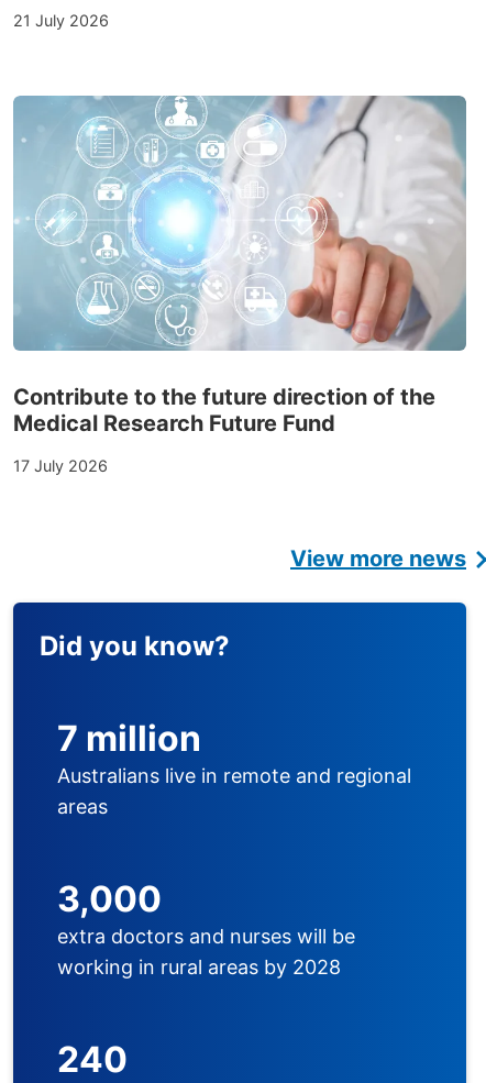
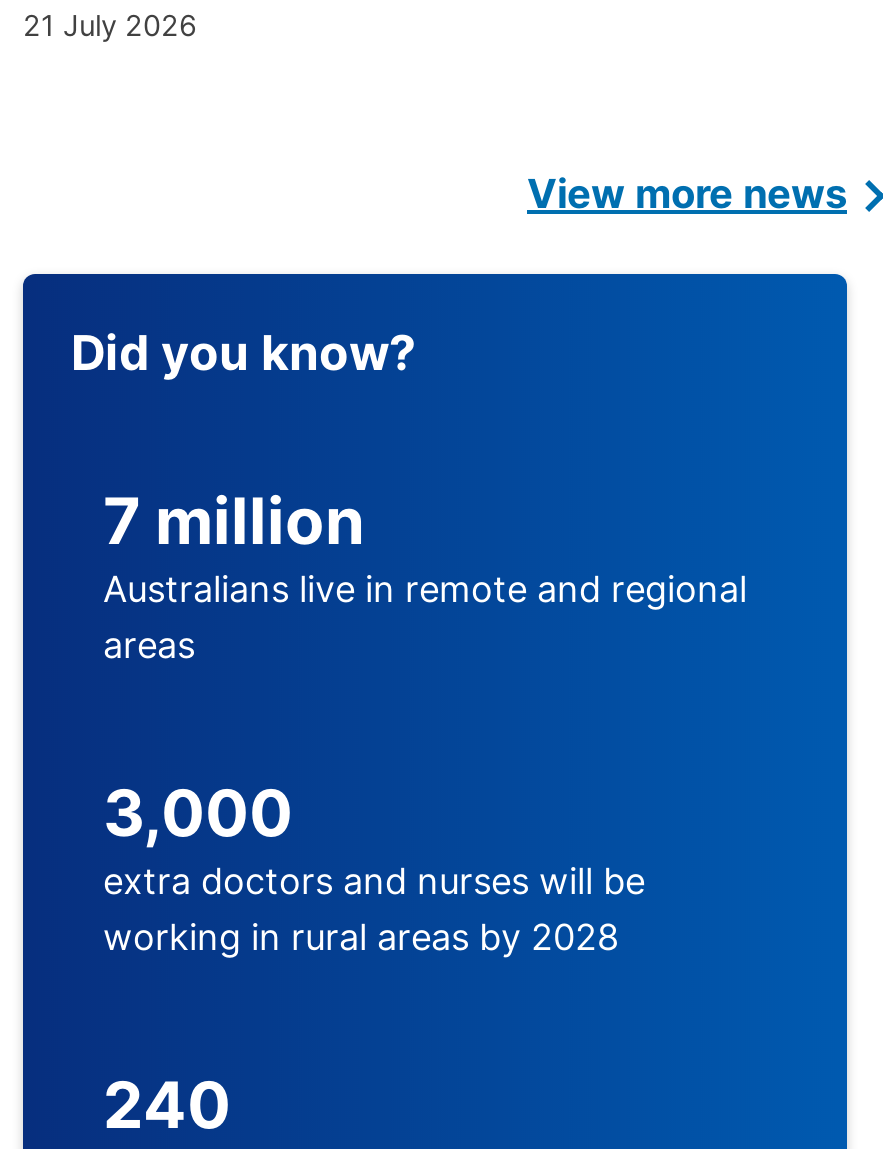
- [image]
- Contribute to the future direction of the
- Medical Research Future Fund
- 17 July 2026
